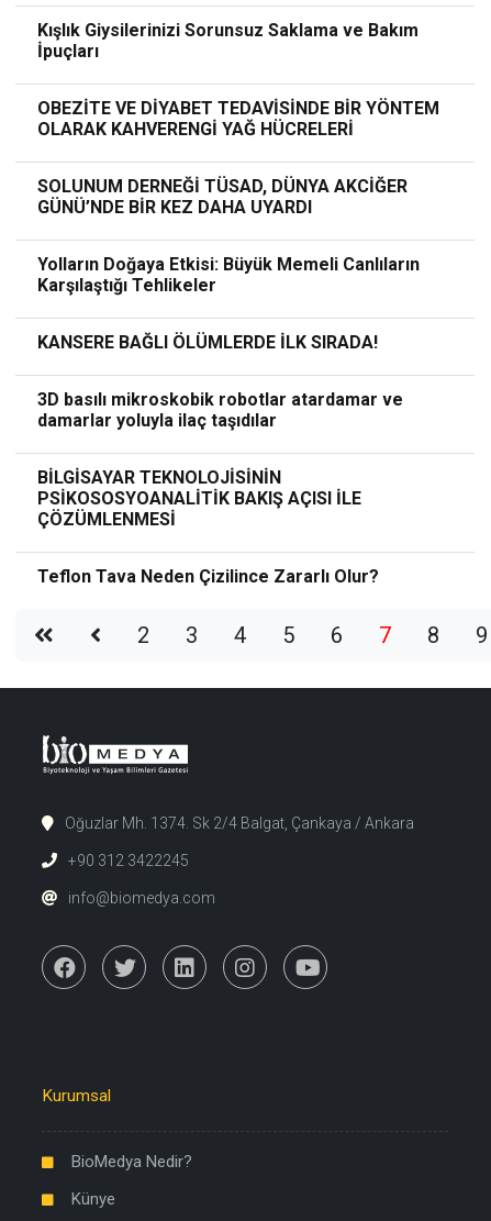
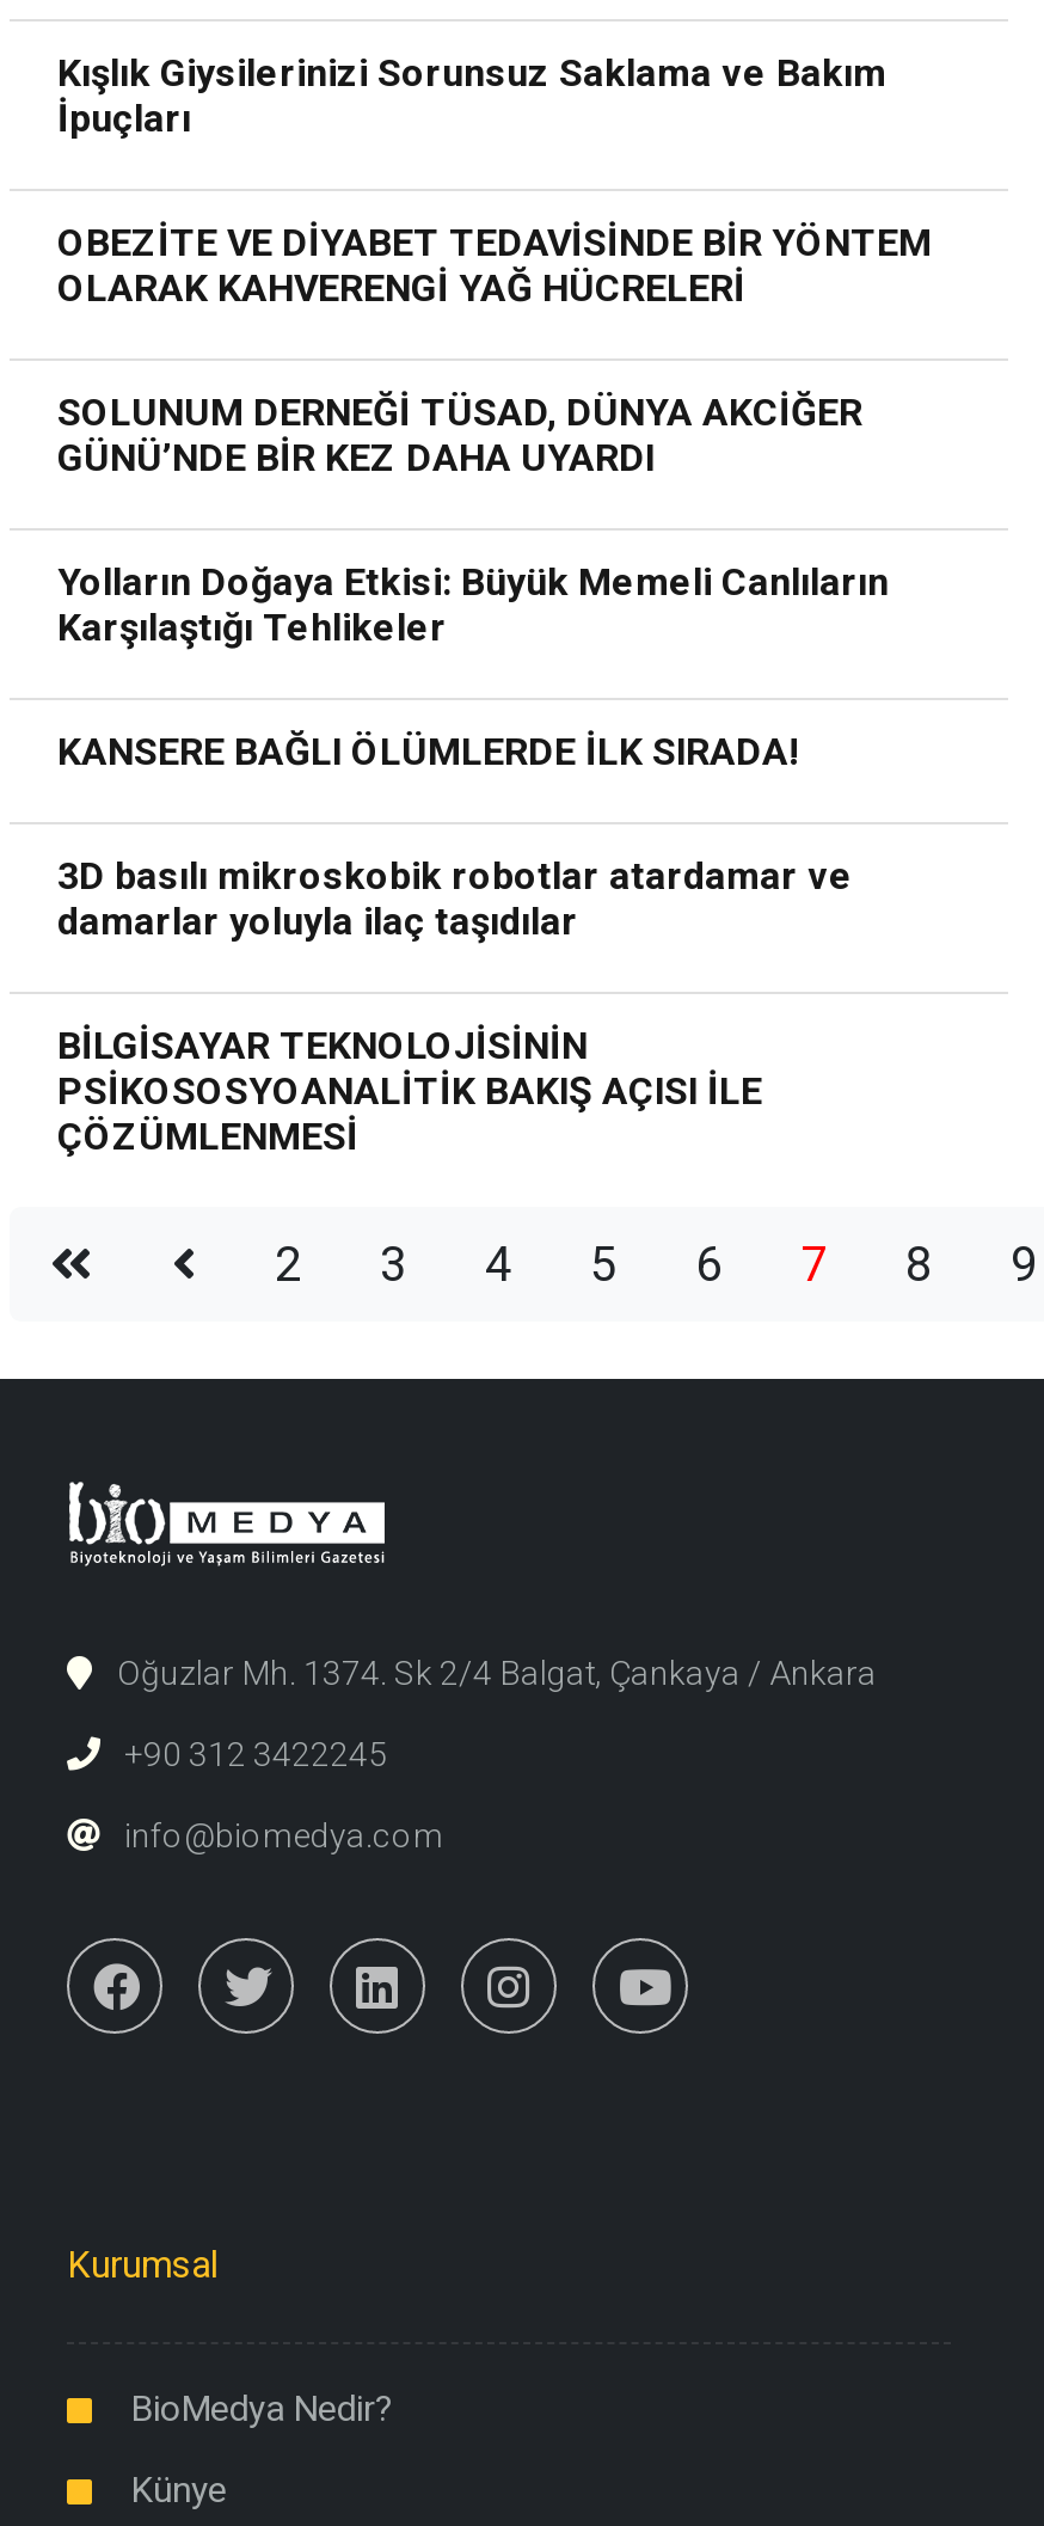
- Teflon Tava Neden Çizilince Zararlı Olur?
